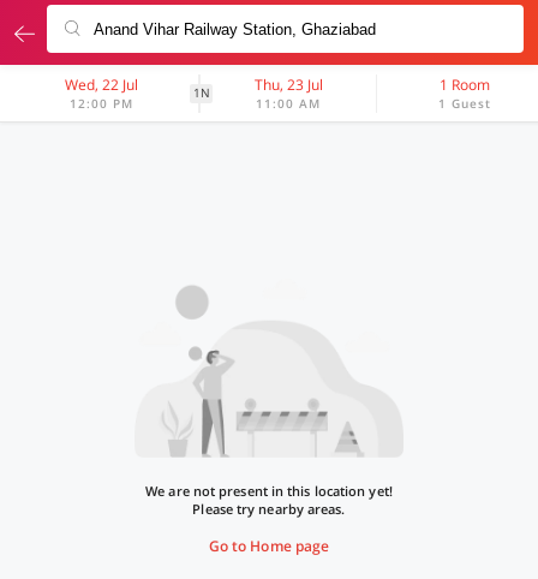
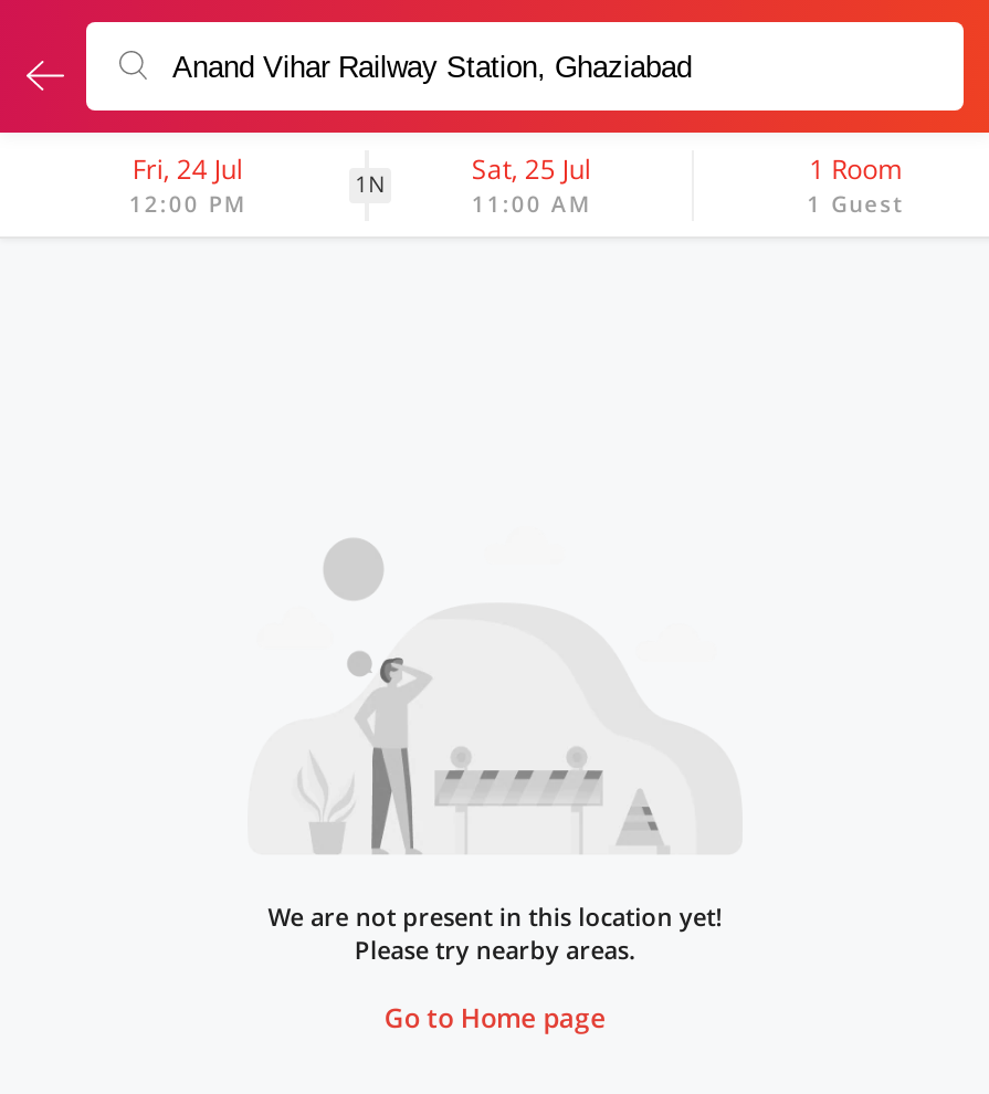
- Wed, 22 Jul
+ Fri, 24 Jul

- Thu, 23 Jul
+ Sat, 25 Jul
